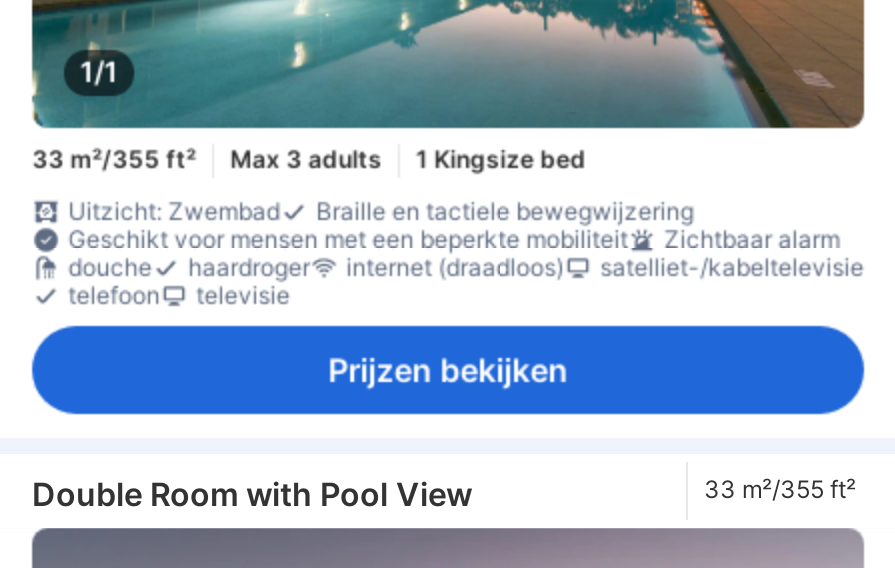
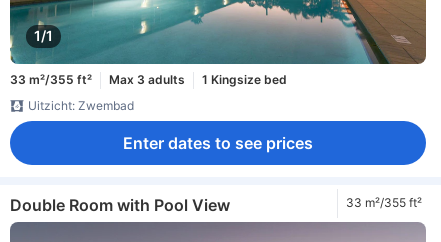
- Braille en tactiele bewegwijzering
- Geschikt voor mensen met een beperkte mobiliteit
- Zichtbaar alarm
- douche
- haardroger
- internet (draadloos)
- satelliet-/kabeltelevisie
- telefoon
- televisie
- Prijzen bekijken
+ Enter dates to see prices
